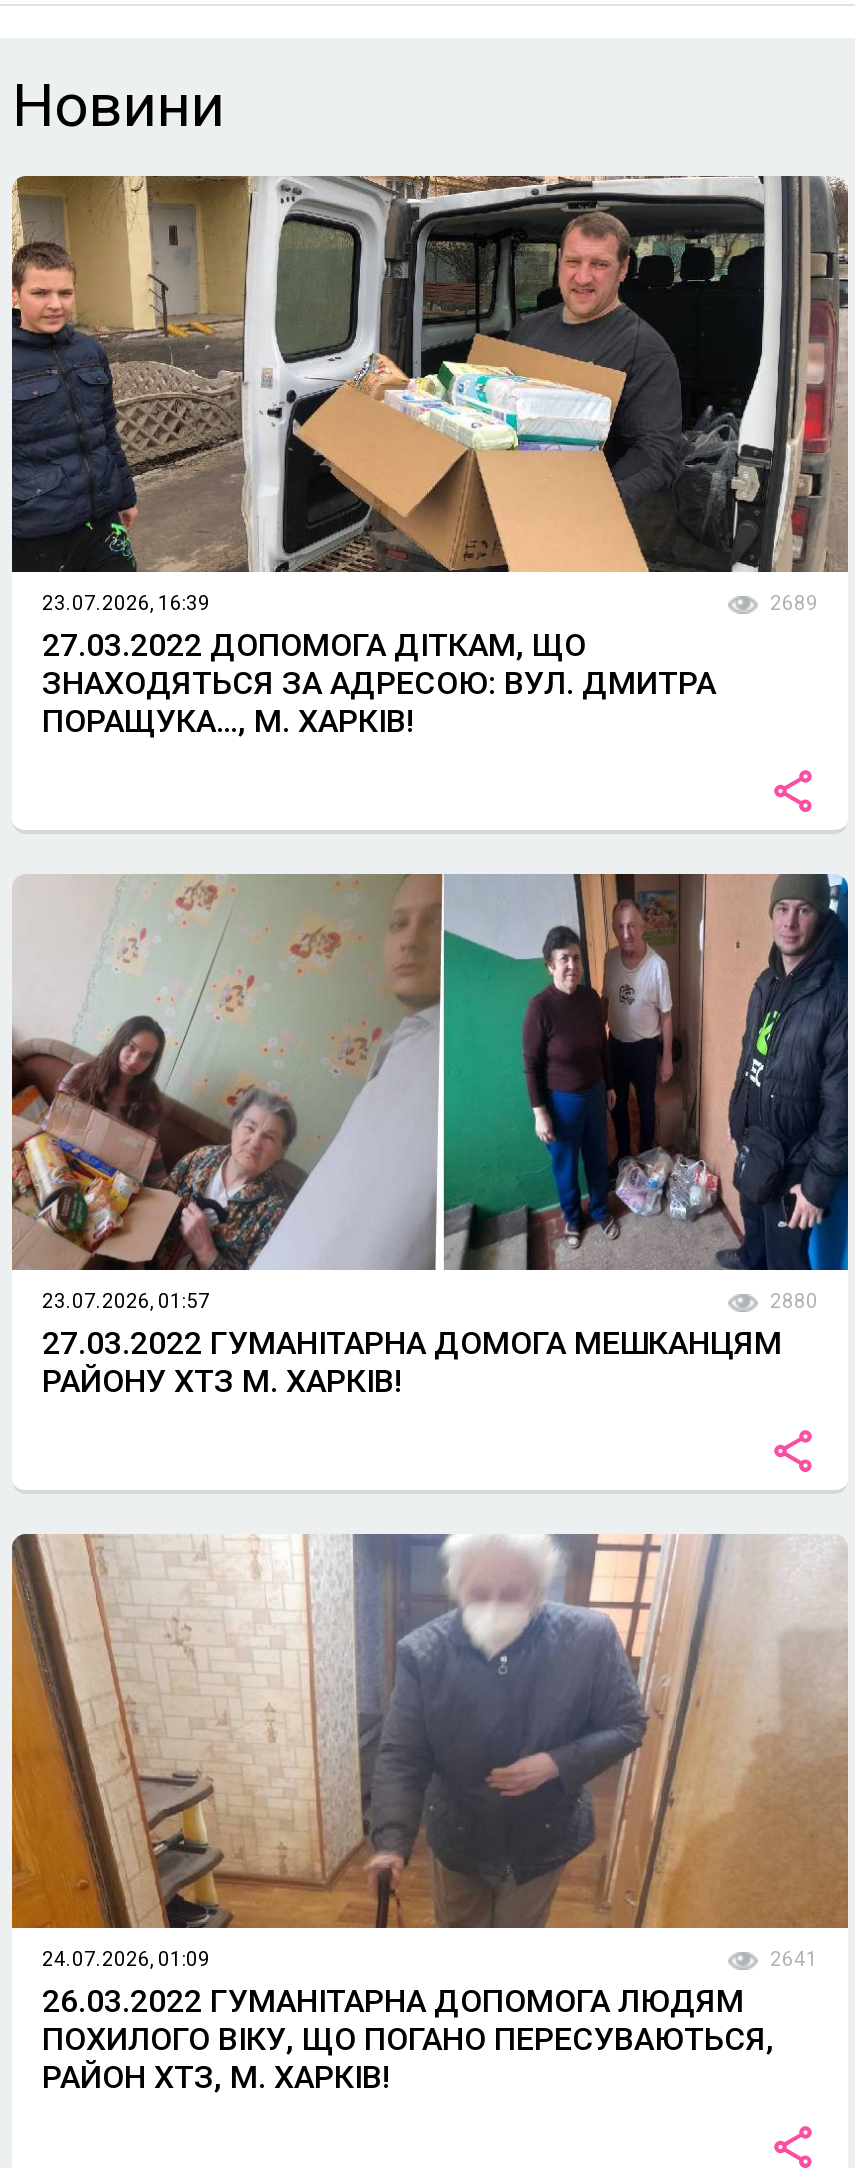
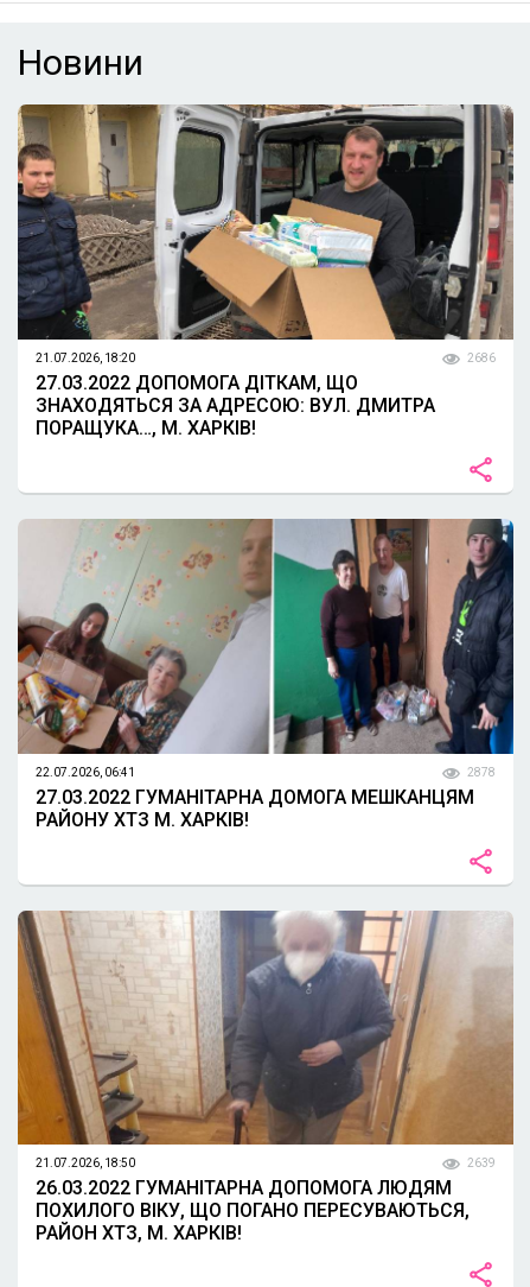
- 23.07.2026, 16:39
+ 21.07.2026, 18:20

- 2689
+ 2686

- 23.07.2026, 01:57
+ 22.07.2026, 06:41

- 2880
+ 2878

- 24.07.2026, 01:09
+ 21.07.2026, 18:50

- 2641
+ 2639
